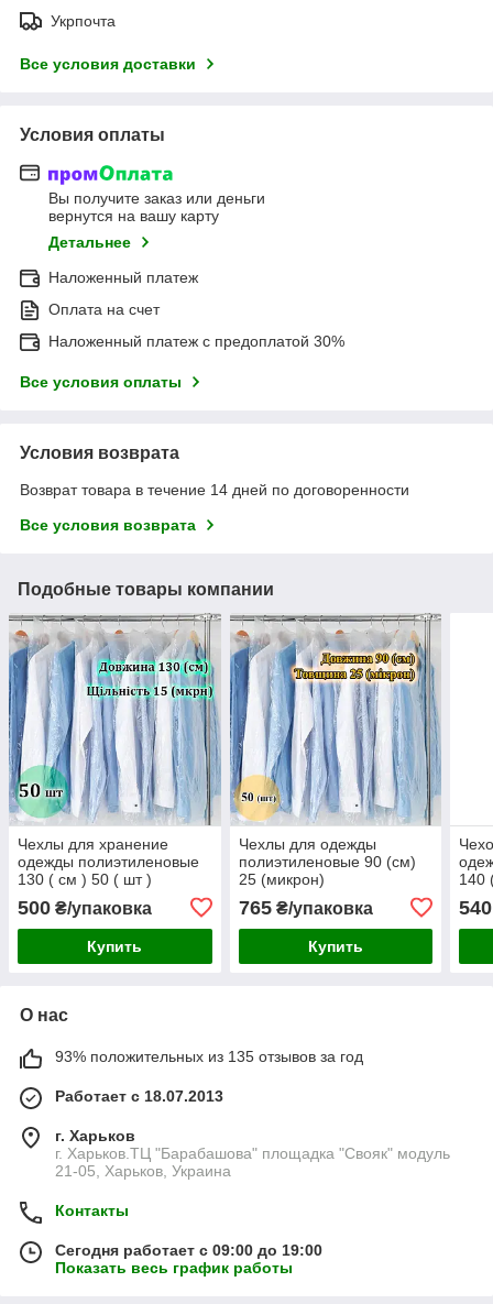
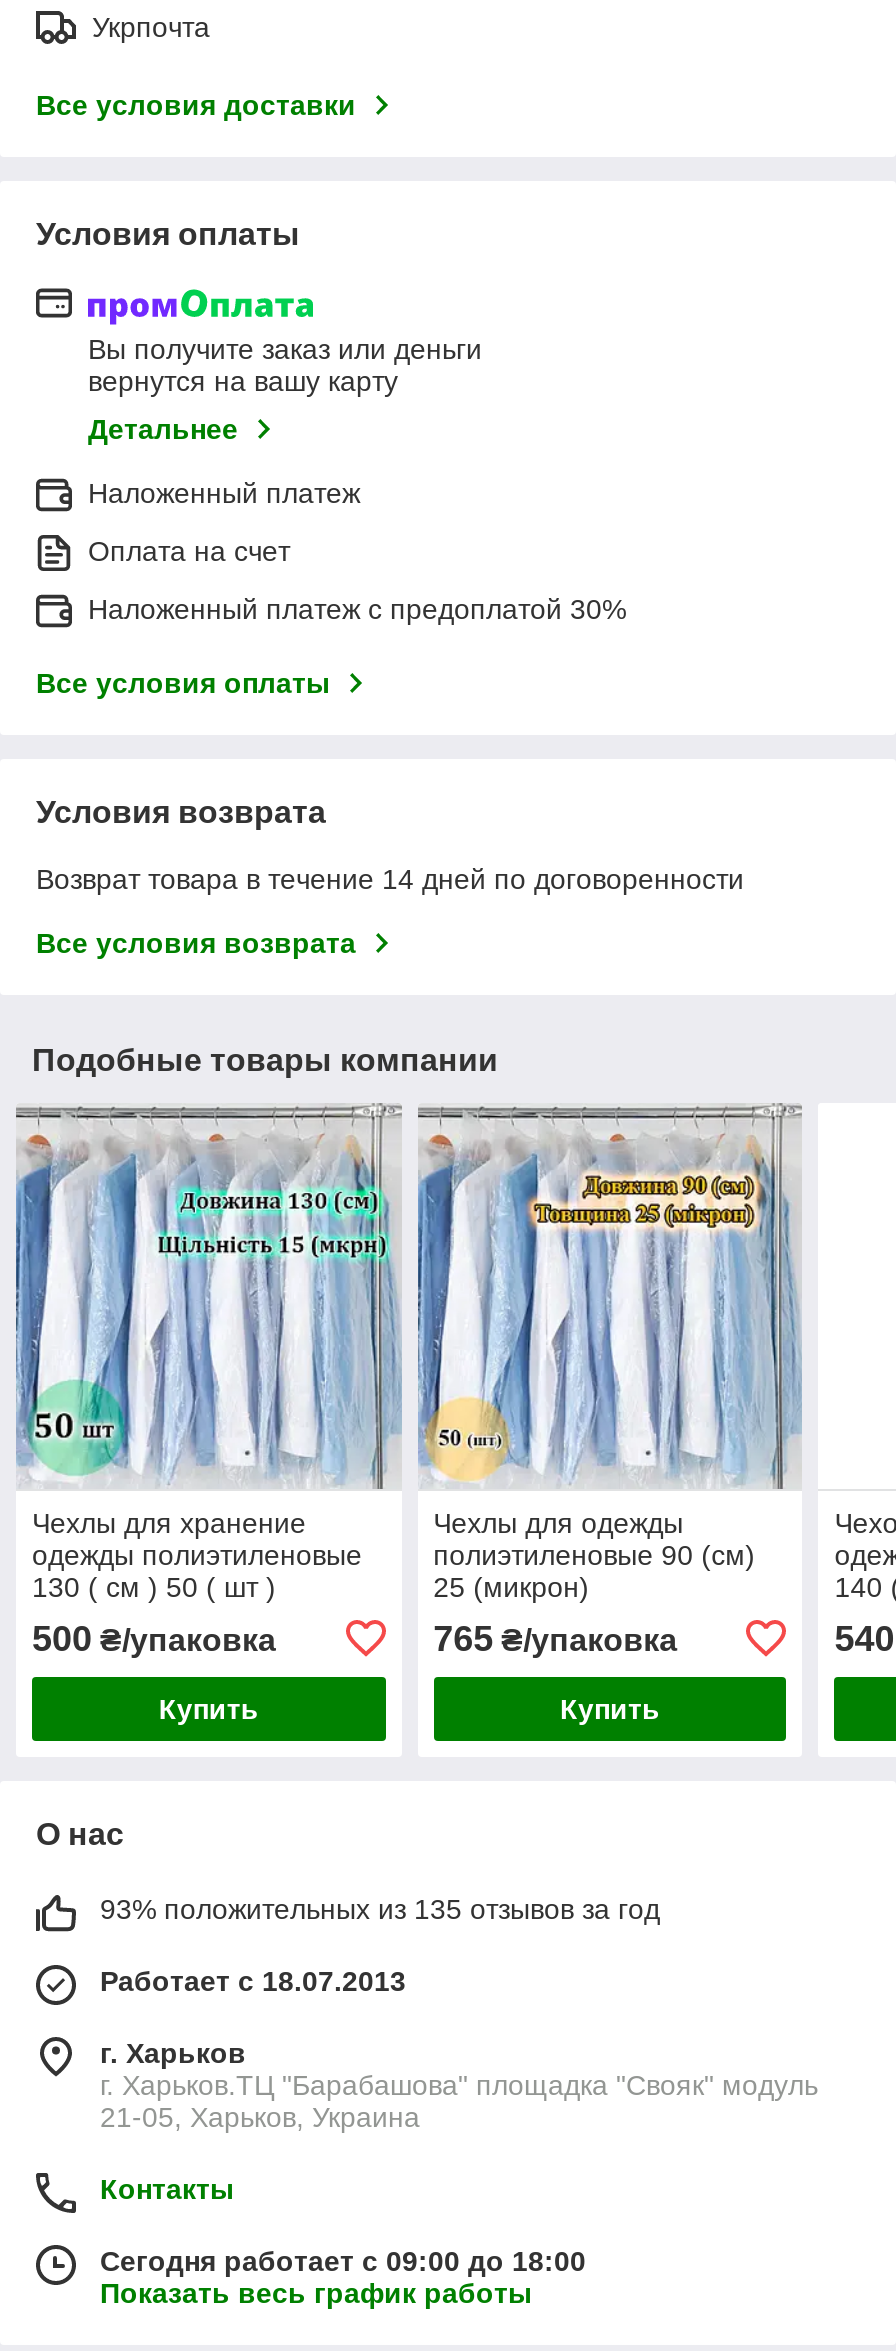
- Сегодня работает с 09:00 до 19:00
+ Сегодня работает с 09:00 до 18:00
